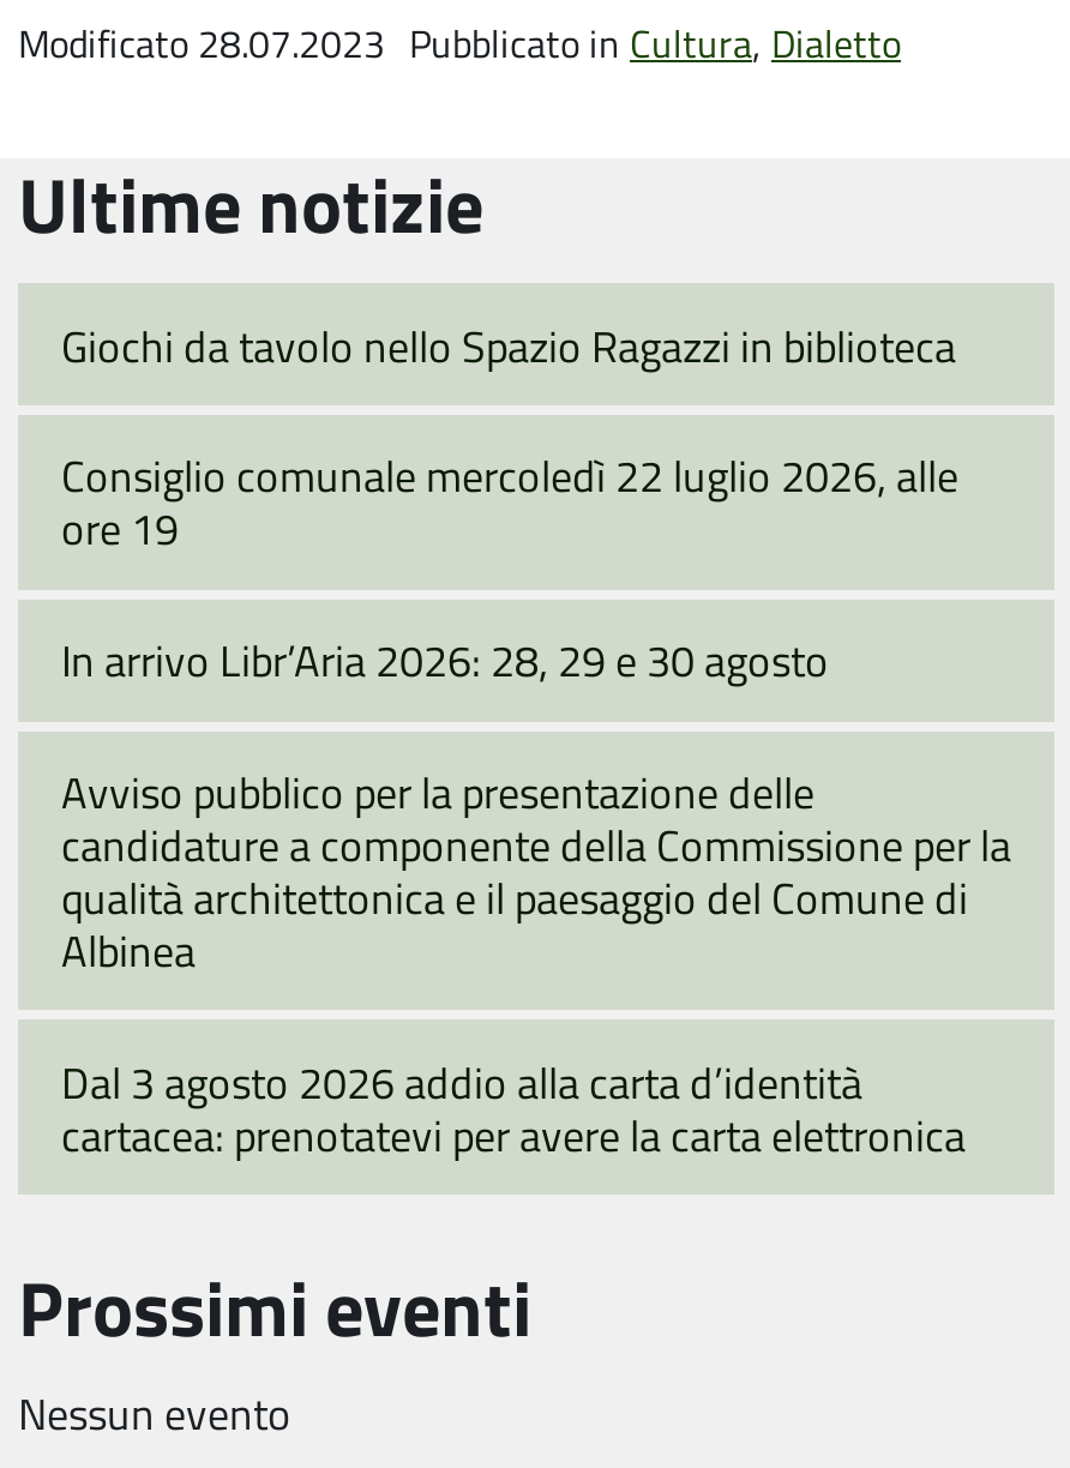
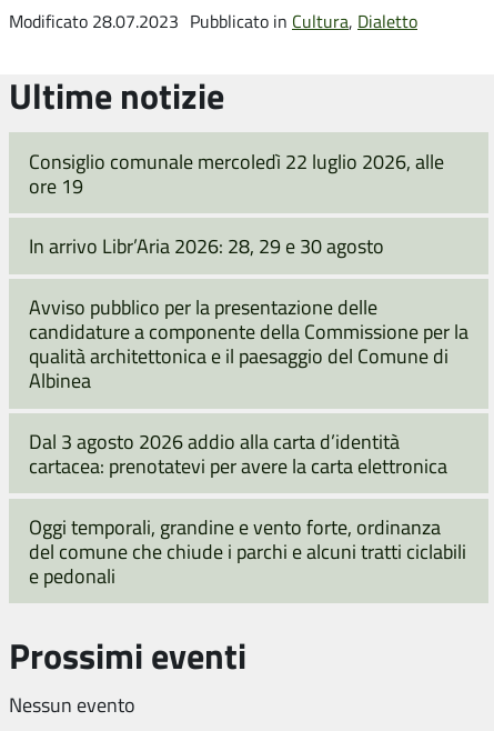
- Giochi da tavolo nello Spazio Ragazzi in biblioteca

moved up: Consiglio comunale mercoledì 22 luglio 2026, alle | ore 19 | In arrivo Libr’Aria 2026: 28, 29 e 30 agosto | ... | Dal 3 agosto 2026 addio alla carta d’identità | cartacea: prenotatevi per avere la carta elettronica

+ Oggi temporali, grandine e vento forte, ordinanza
+ del comune che chiude i parchi e alcuni tratti ciclabili
+ e pedonali
